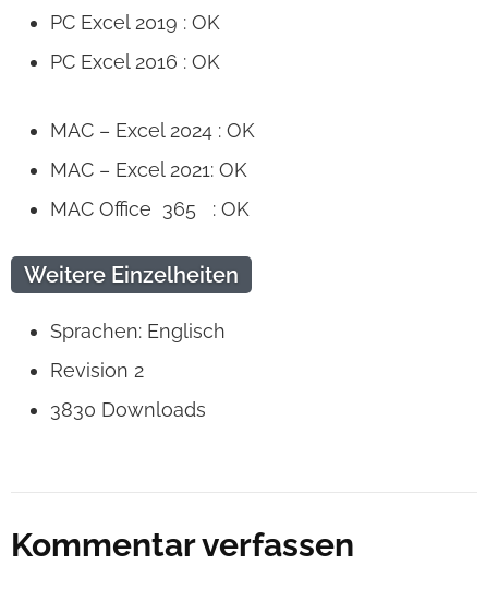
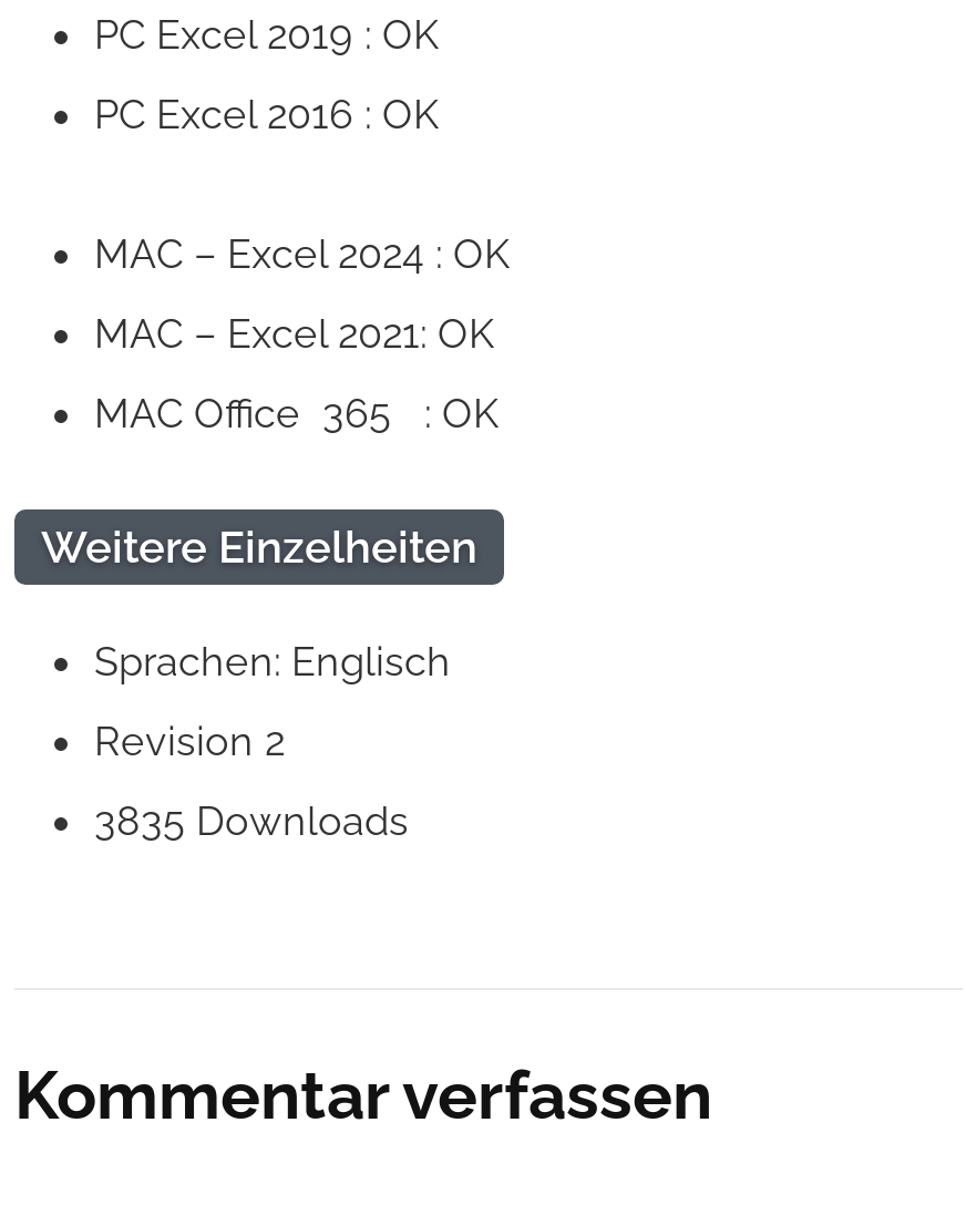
- 3830 Downloads
+ 3835 Downloads
